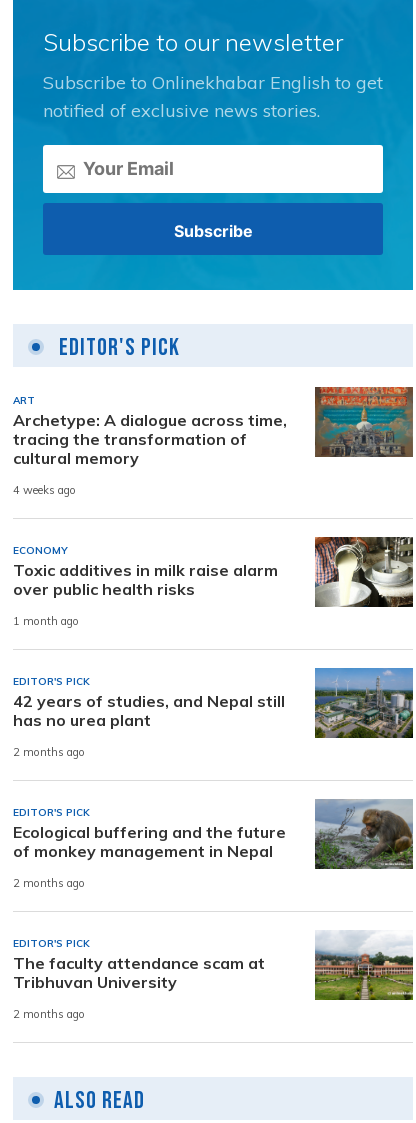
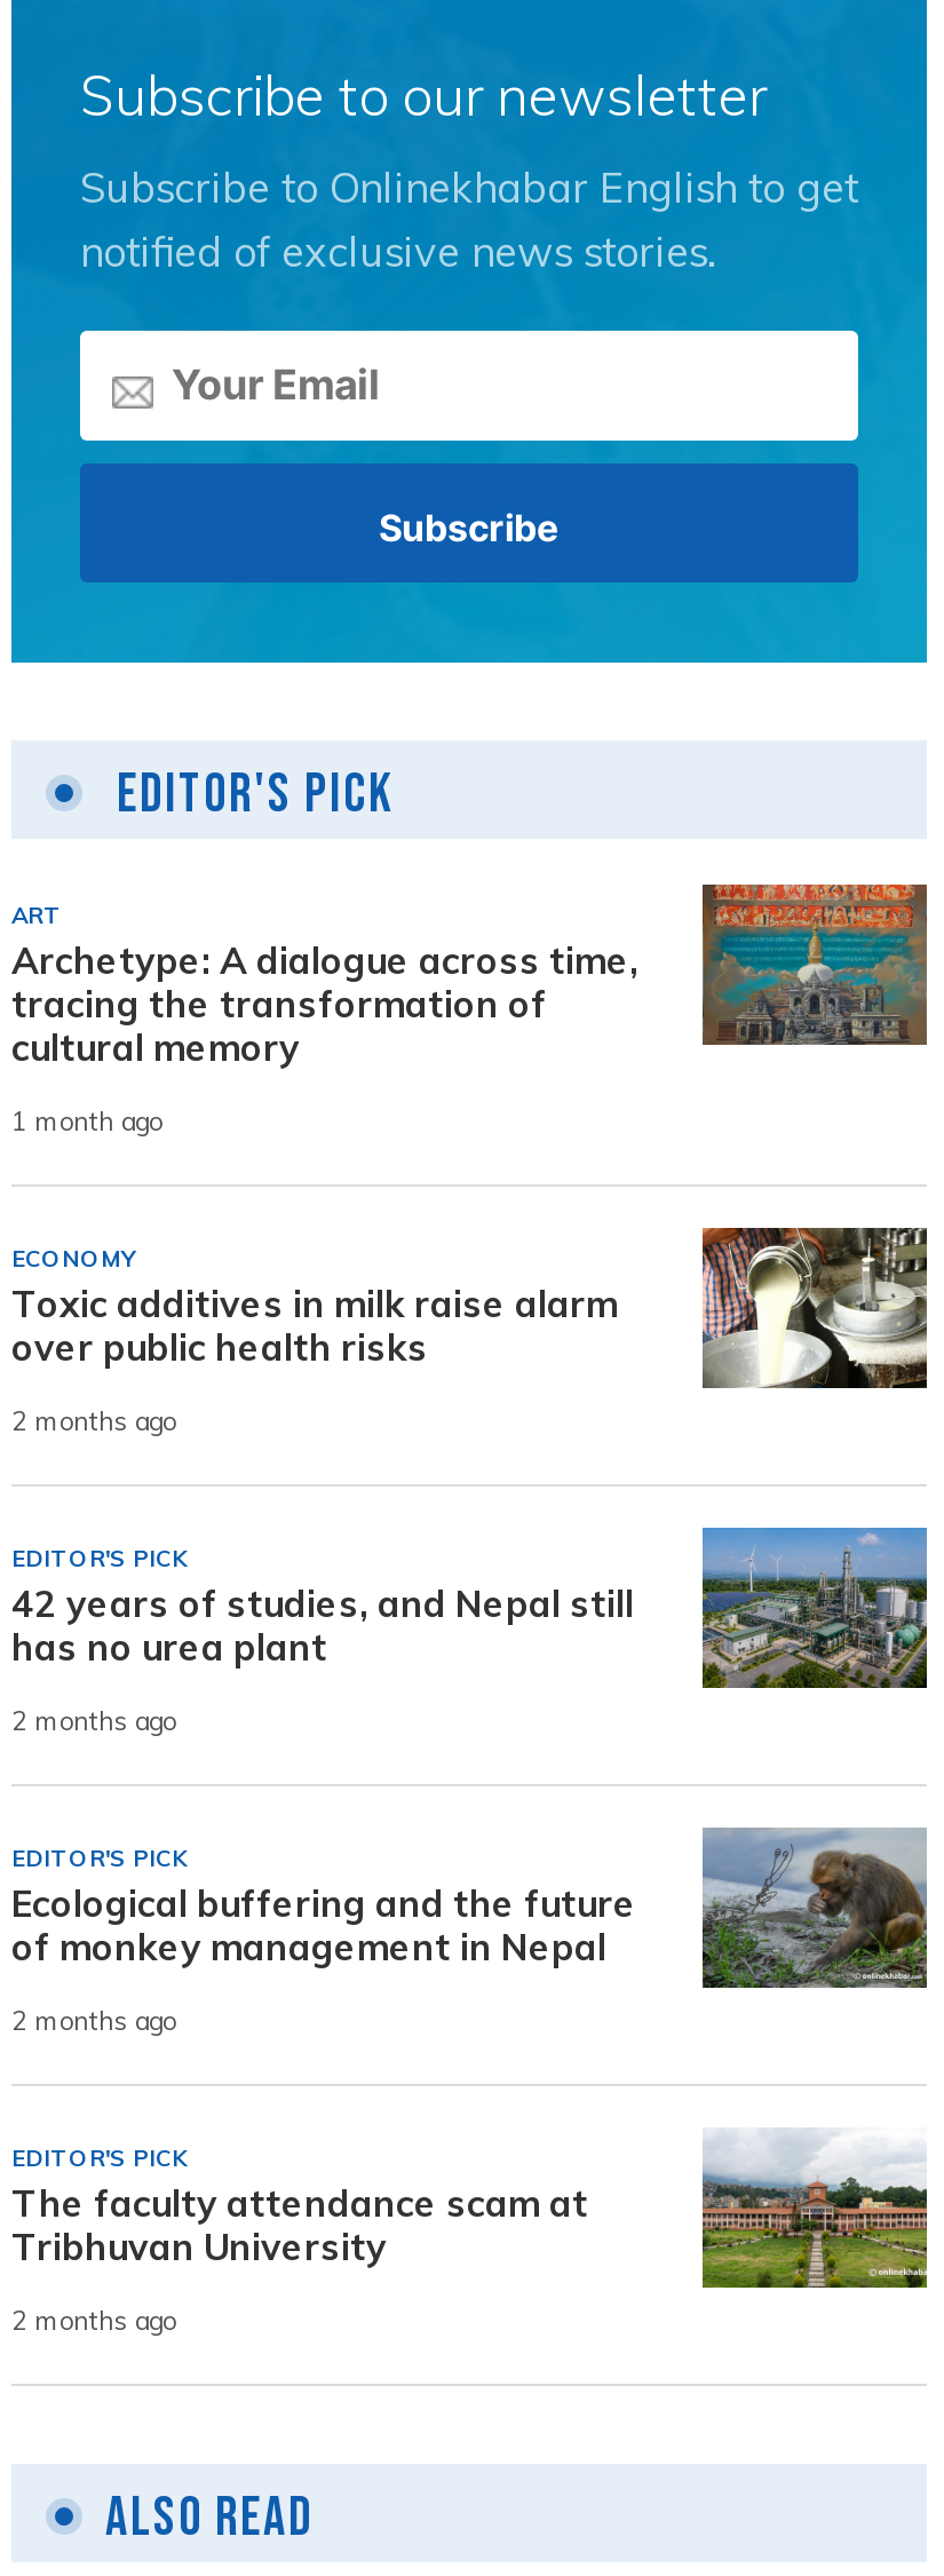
- 4 weeks ago
+ 1 month ago

- 1 month ago
+ 2 months ago
